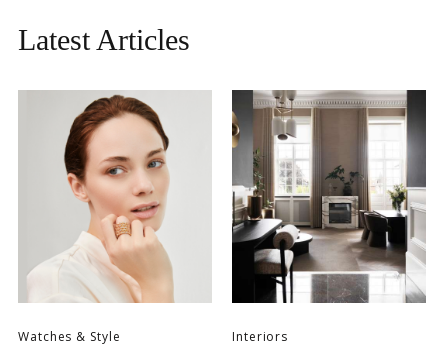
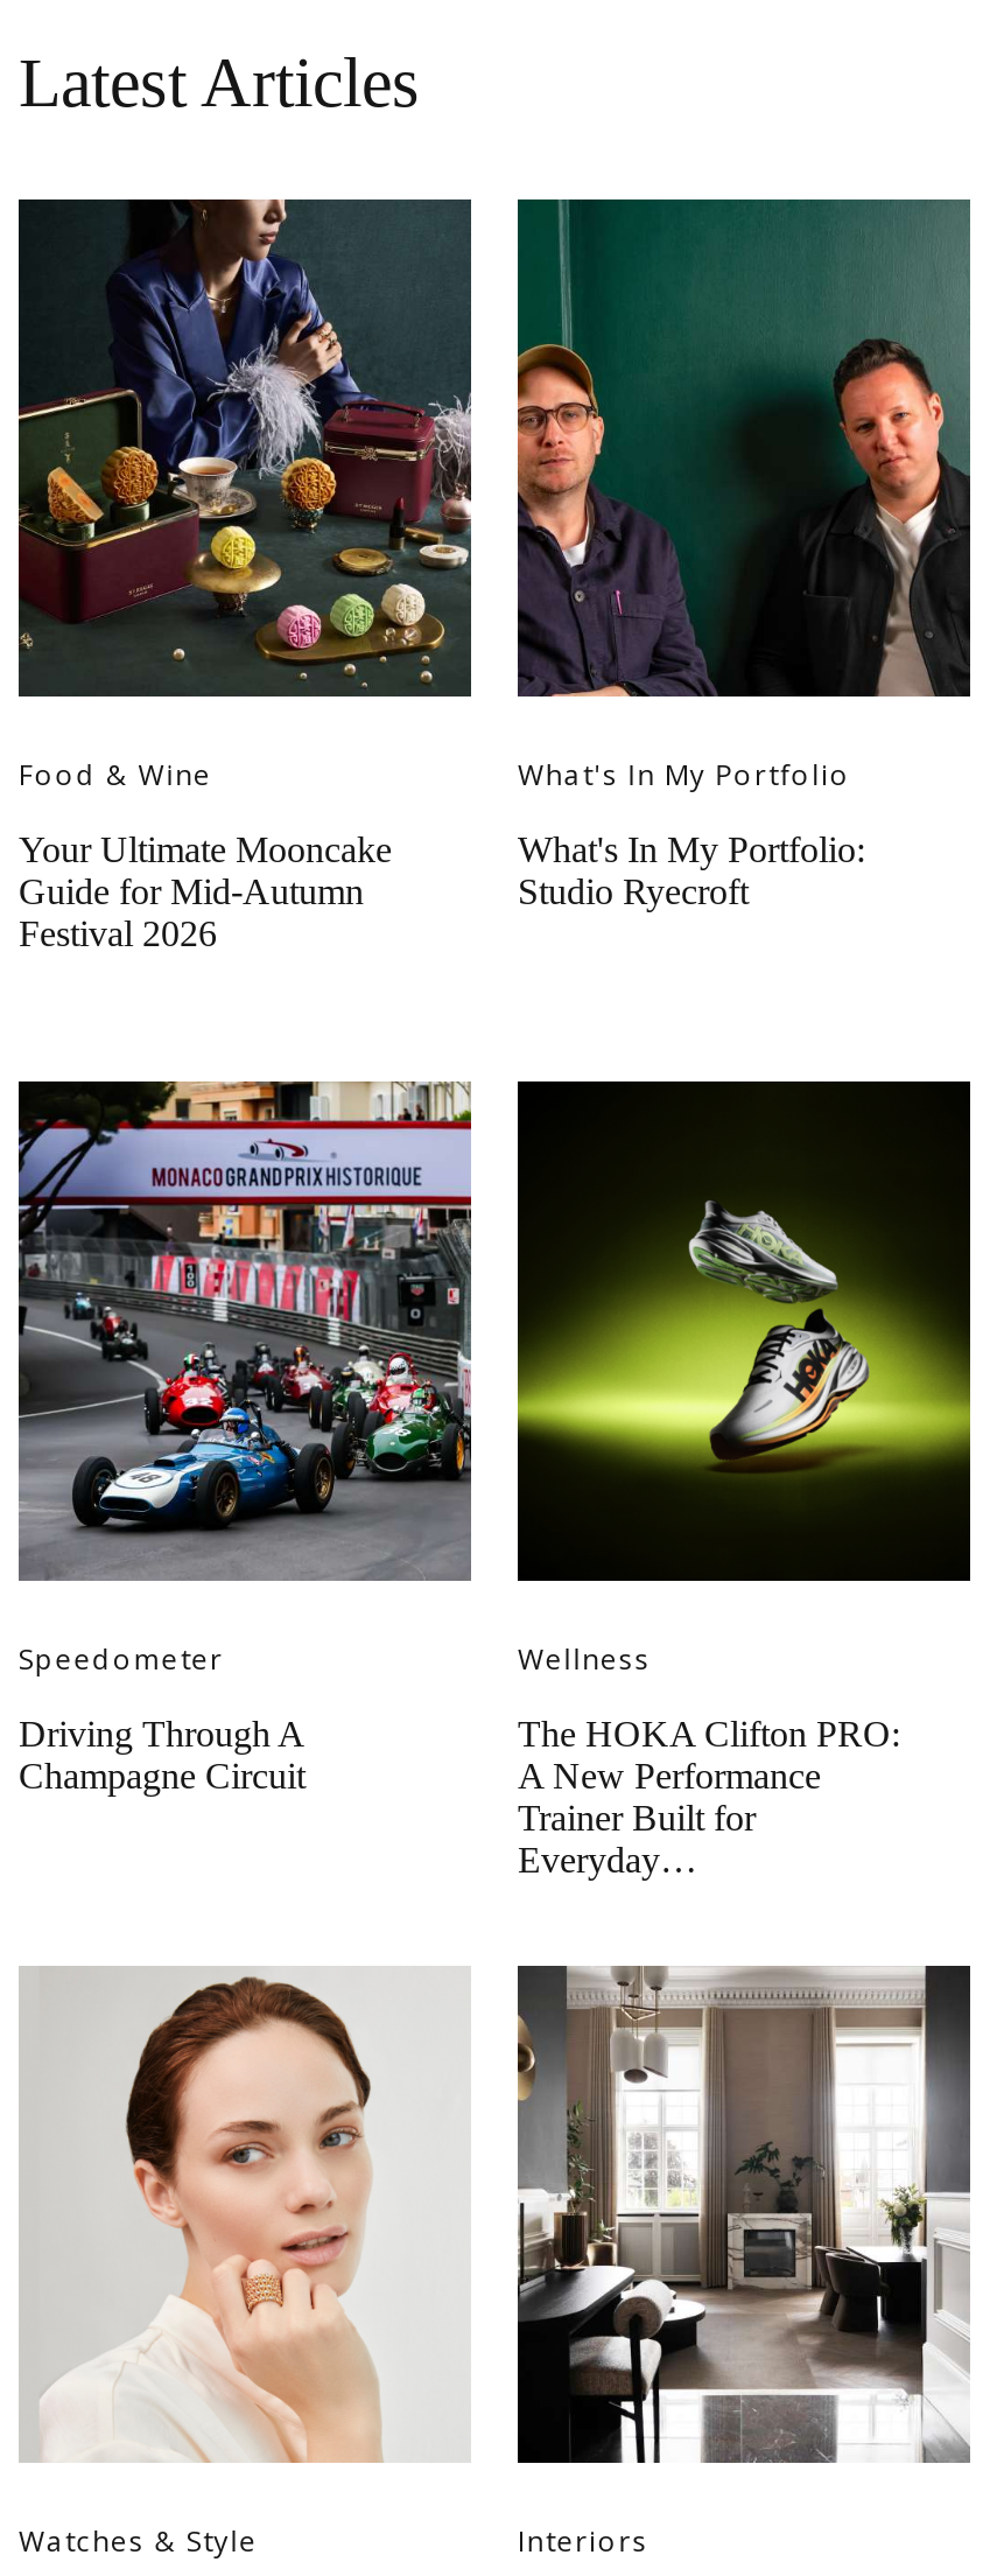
+ [image]
+ Food & Wine
+ Your Ultimate Mooncake
+ Guide for Mid-Autumn
+ Festival 2026

+ [image]
+ Speedometer
+ Driving Through A
+ Champagne Circuit

+ [image]
+ What's In My Portfolio
+ What's In My Portfolio:
+ Studio Ryecroft

+ [image]
+ Wellness
+ The HOKA Clifton PRO:
+ A New Performance
+ Trainer Built for
+ Everyday…
